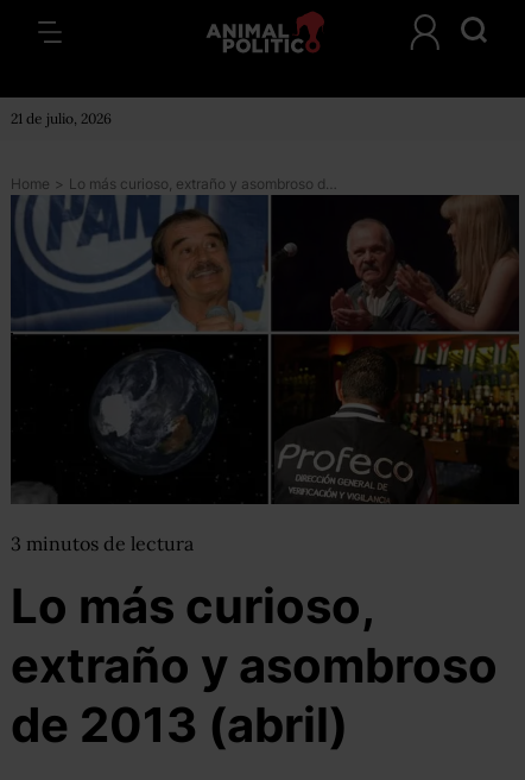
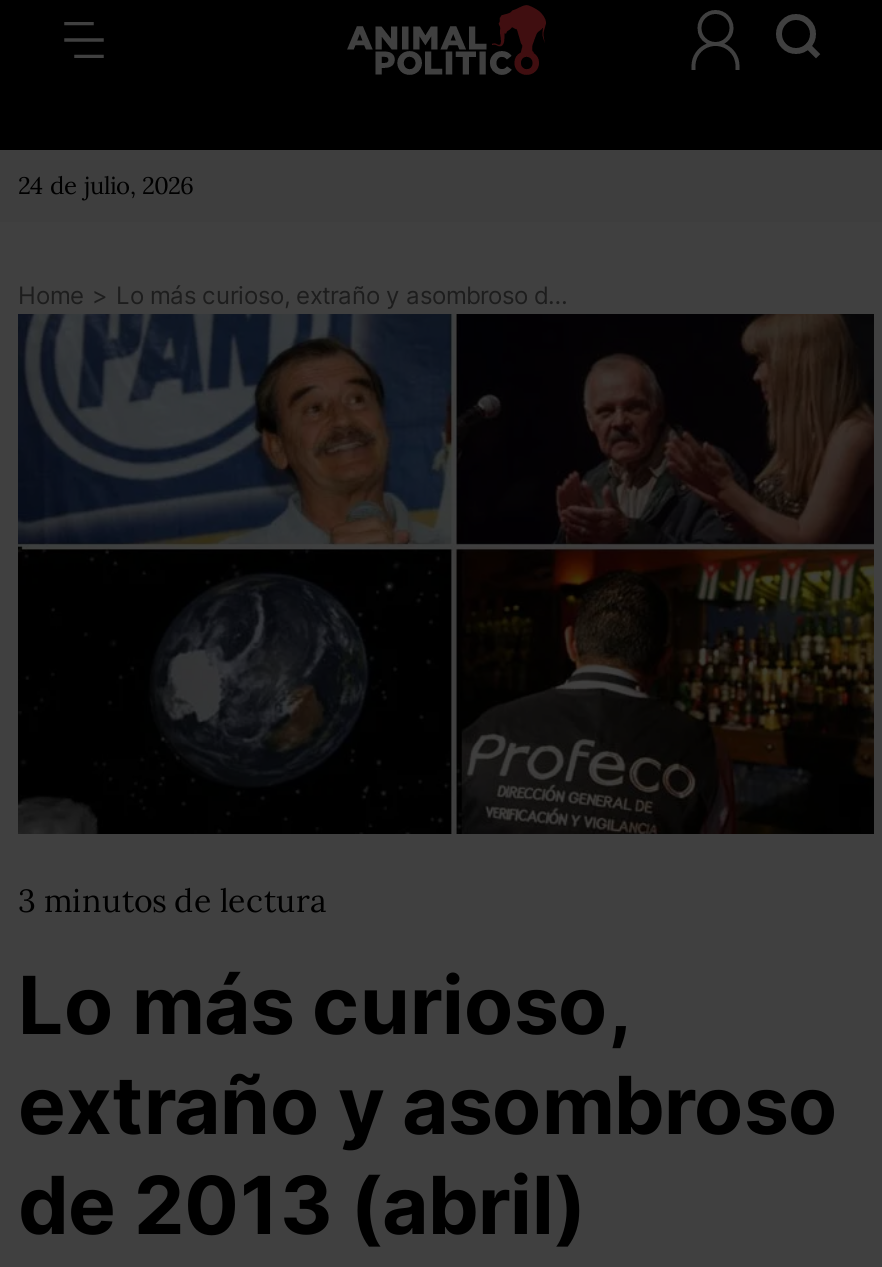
- 21 de julio, 2026
+ 24 de julio, 2026
